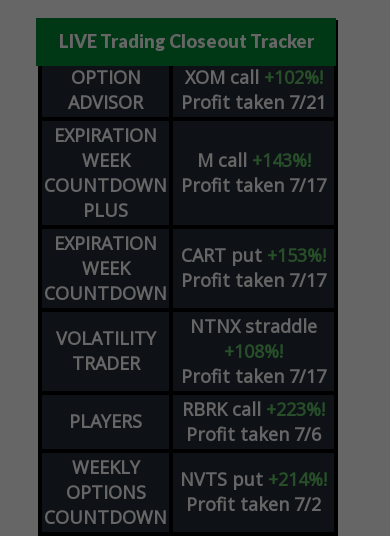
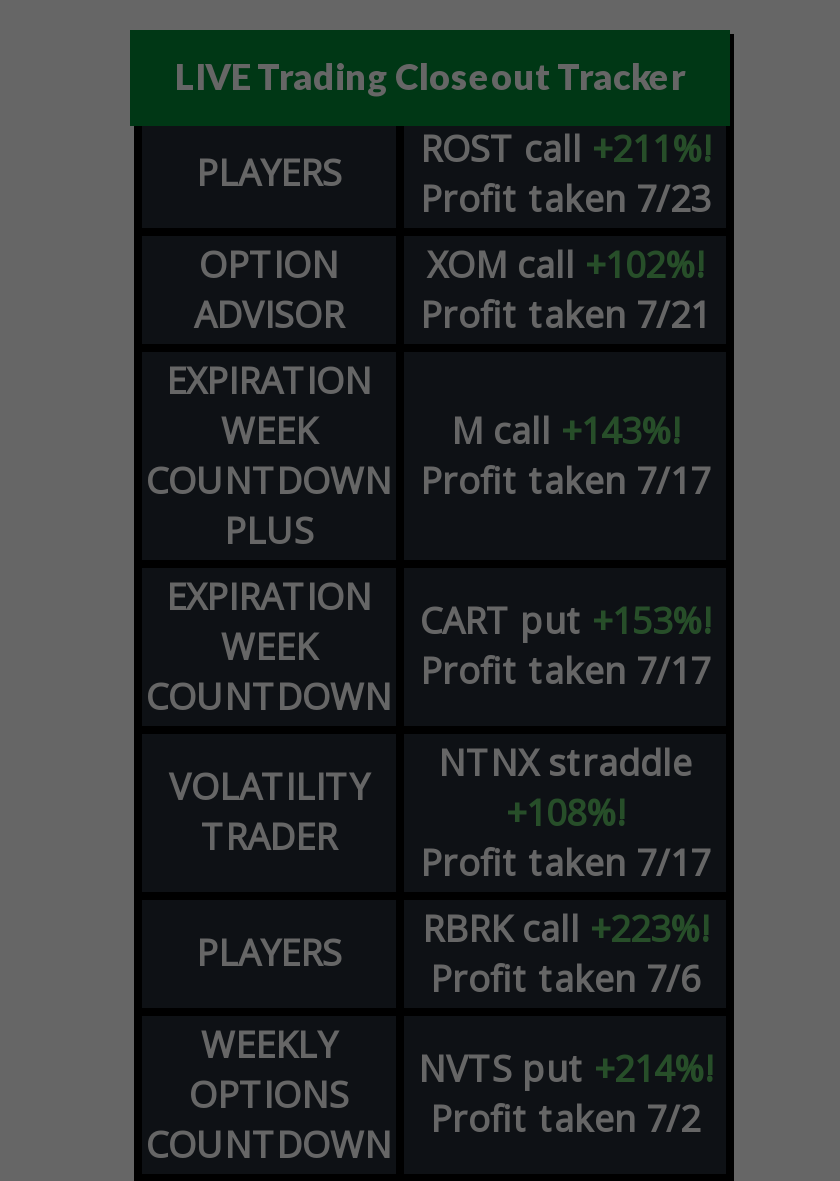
+ PLAYERS
+ ROST call +211%!
+ Profit taken 7/23
